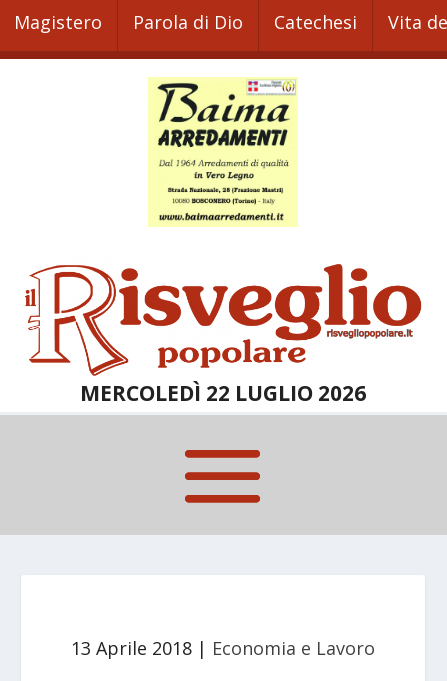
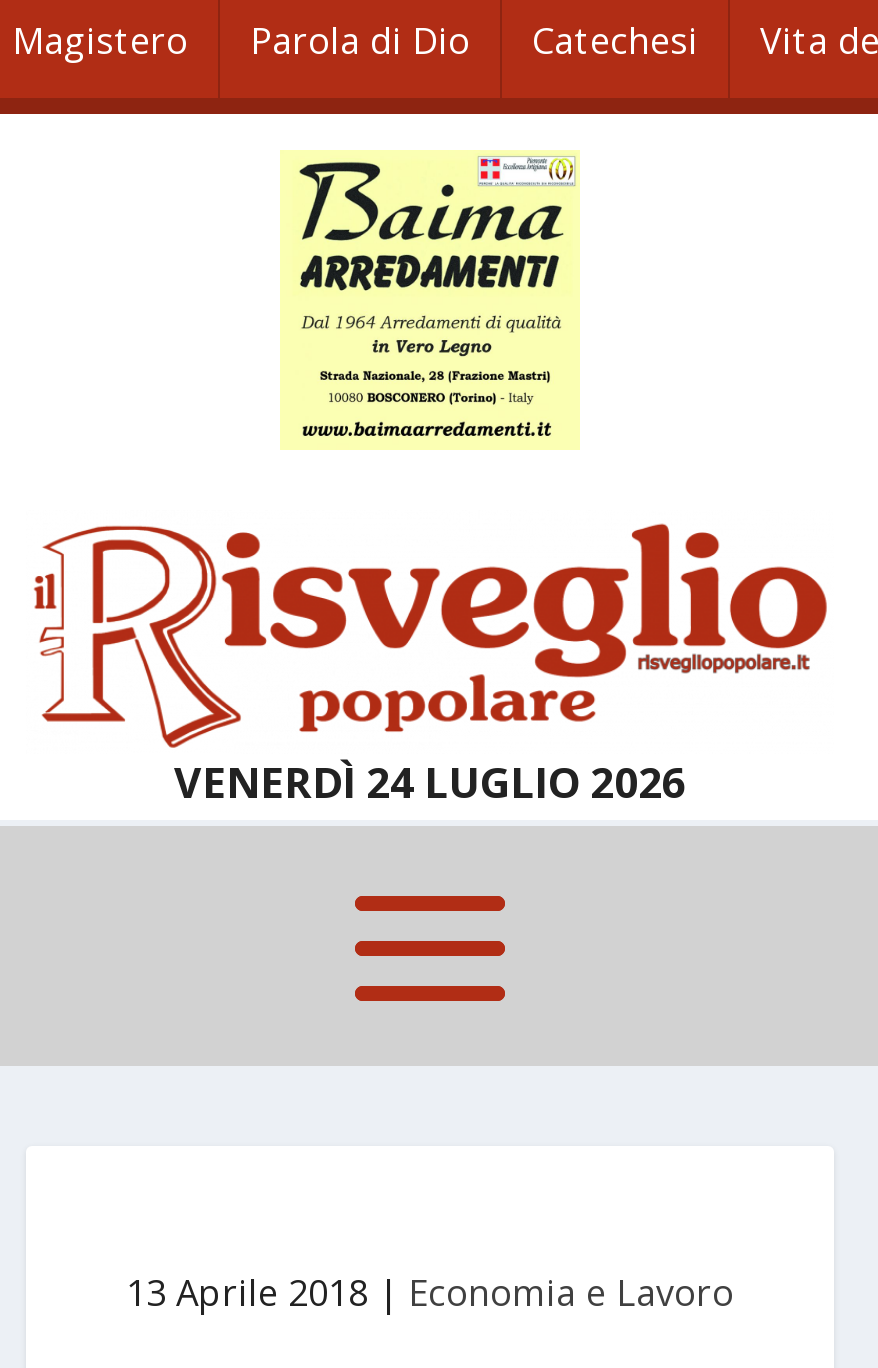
- MERCOLEDÌ 22 LUGLIO 2026
+ VENERDÌ 24 LUGLIO 2026
